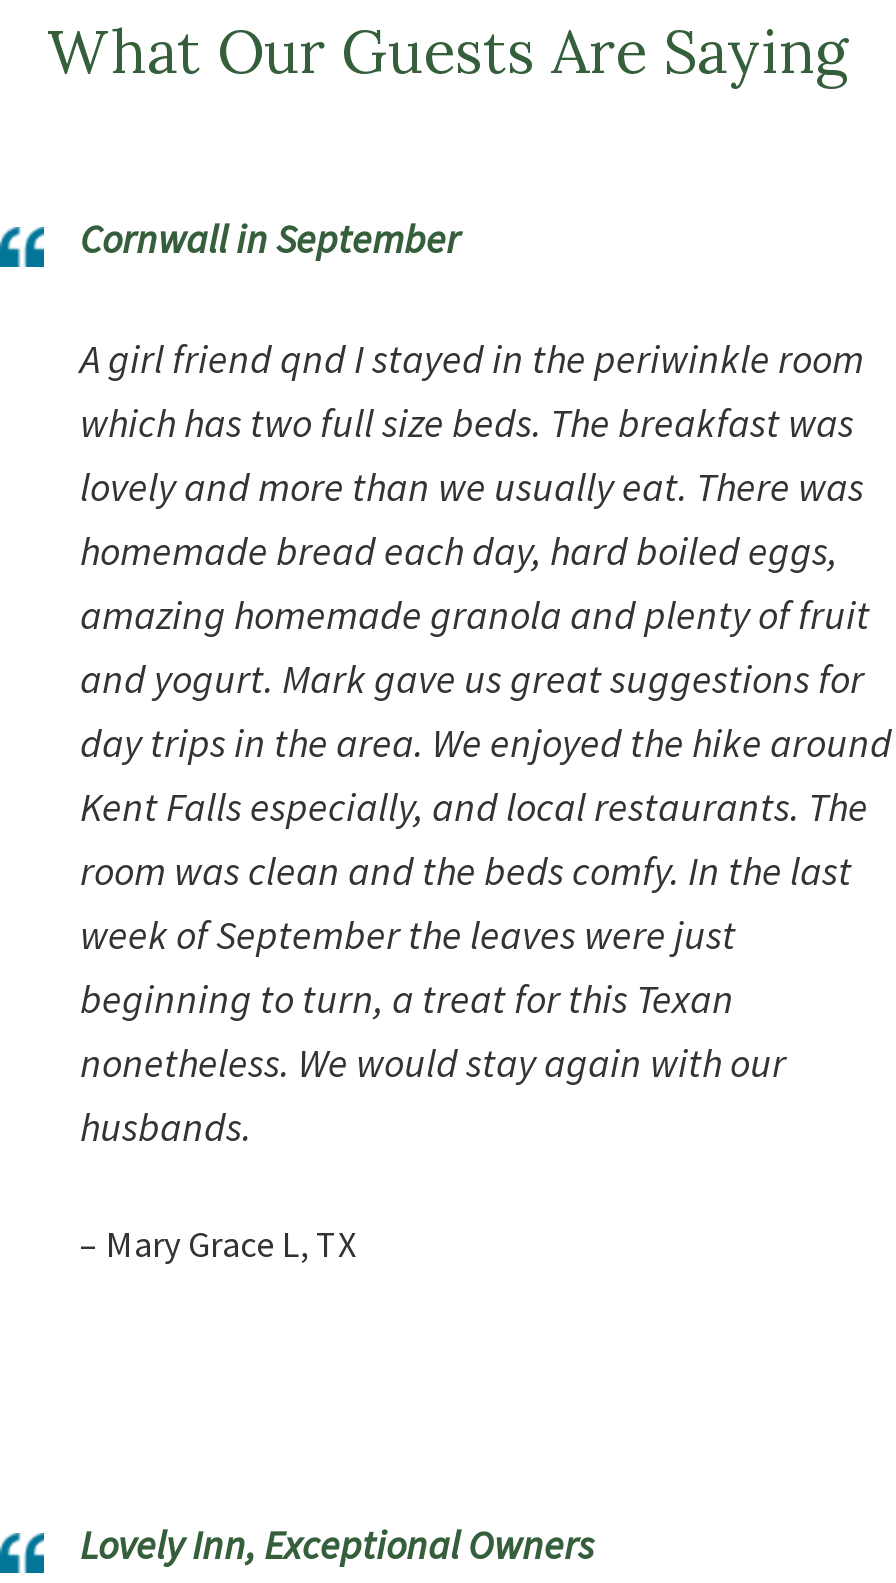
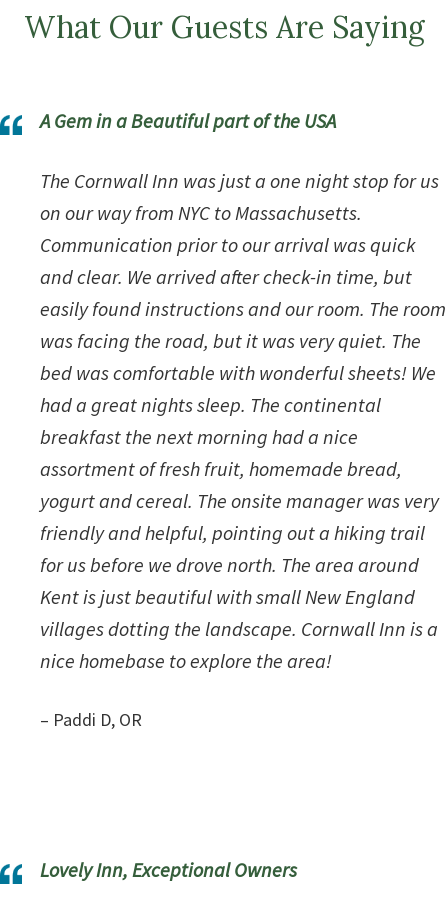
- Cornwall in September
+ A Gem in a Beautiful part of the USA

- A girl friend qnd I stayed in the periwinkle room
- which has two full size beds. The breakfast was
- lovely and more than we usually eat. There was
- homemade bread each day, hard boiled eggs,
- amazing homemade granola and plenty of fruit
- and yogurt. Mark gave us great suggestions for
- day trips in the area. We enjoyed the hike around
- Kent Falls especially, and local restaurants. The
- room was clean and the beds comfy. In the last
- week of September the leaves were just
- beginning to turn, a treat for this Texan
- nonetheless. We would stay again with our
- husbands.
+ The Cornwall Inn was just a one night stop for us
+ on our way from NYC to Massachusetts.
+ Communication prior to our arrival was quick
+ and clear. We arrived after check-in time, but
+ easily found instructions and our room. The room
+ was facing the road, but it was very quiet. The
+ bed was comfortable with wonderful sheets! We
+ had a great nights sleep. The continental
+ breakfast the next morning had a nice
+ assortment of fresh fruit, homemade bread,
+ yogurt and cereal. The onsite manager was very
+ friendly and helpful, pointing out a hiking trail
+ for us before we drove north. The area around
+ Kent is just beautiful with small New England
+ villages dotting the landscape. Cornwall Inn is a
+ nice homebase to explore the area!

- – Mary Grace L, TX
+ – Paddi D, OR
